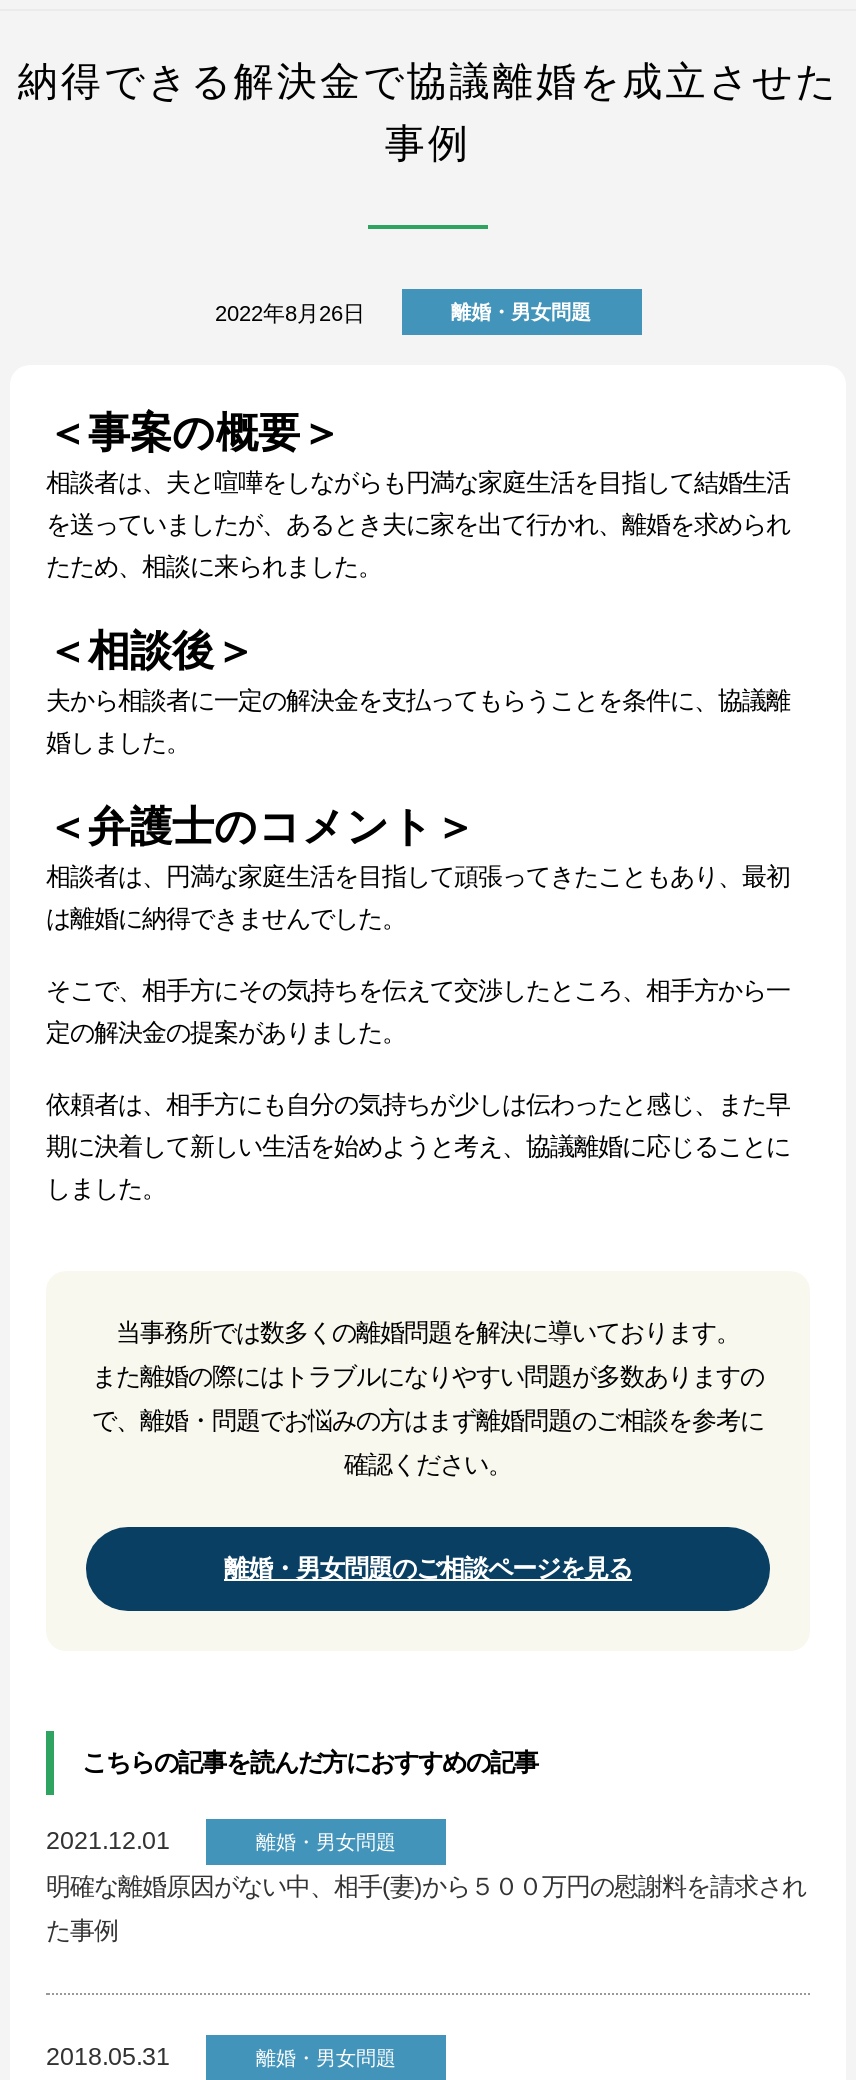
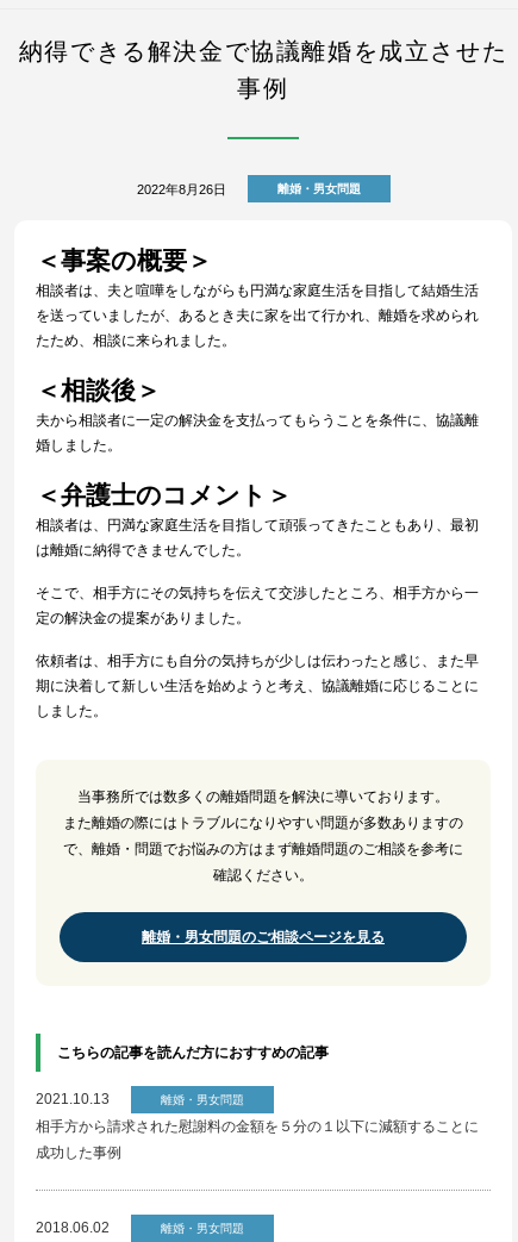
- 2021.12.01
+ 2021.10.13

- 明確な離婚原因がない中、相手(妻)から５００万円の慰謝料を請求され
+ 相手方から請求された慰謝料の金額を５分の１以下に減額することに

- た事例
+ 成功した事例

- 2018.05.31
+ 2018.06.02
